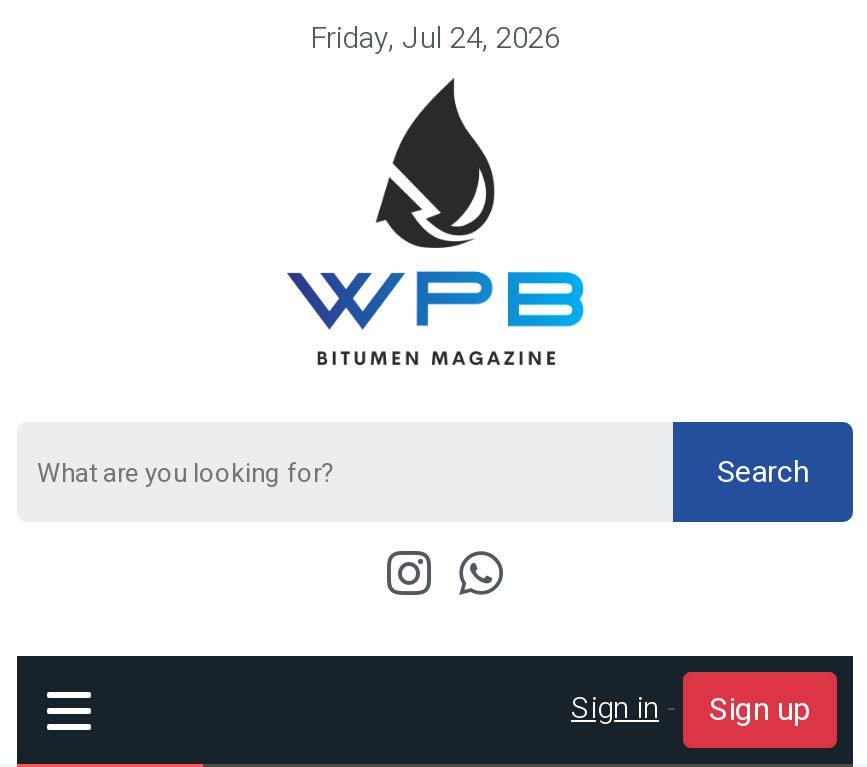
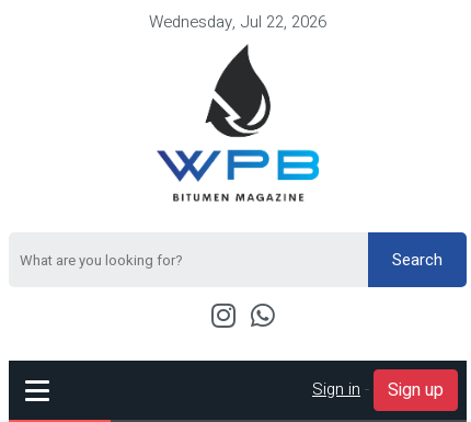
- Friday, Jul 24, 2026
+ Wednesday, Jul 22, 2026
